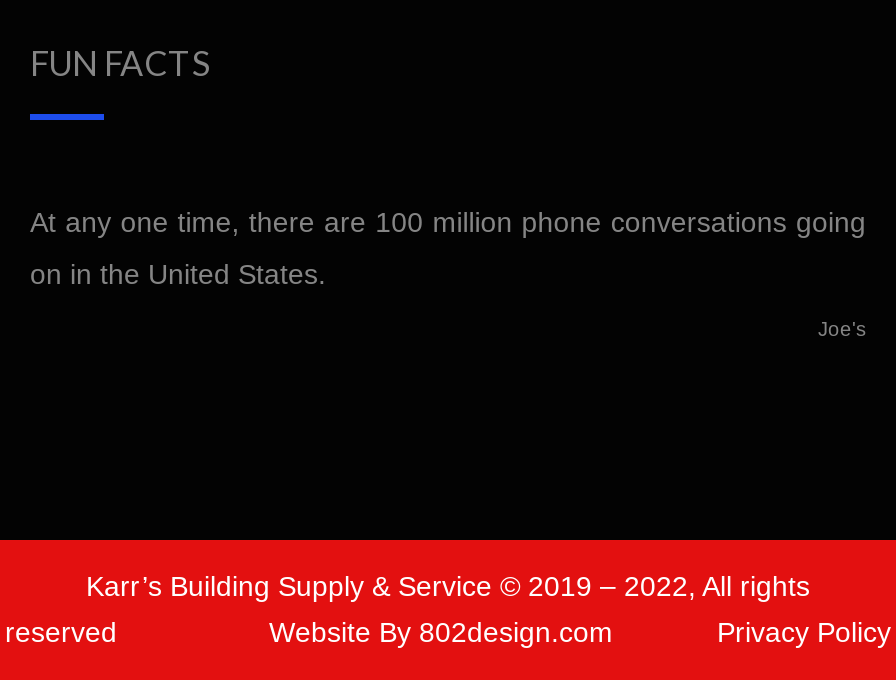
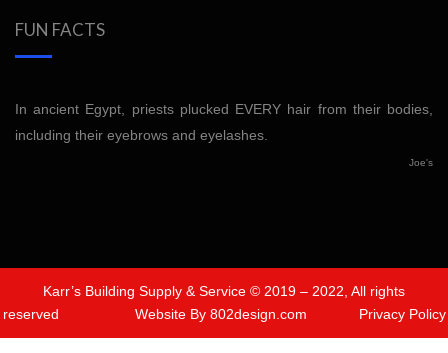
- At any one time, there are 100 million phone conversations going
+ In ancient Egypt, priests plucked EVERY hair from their bodies,

- on in the United States.
+ including their eyebrows and eyelashes.
